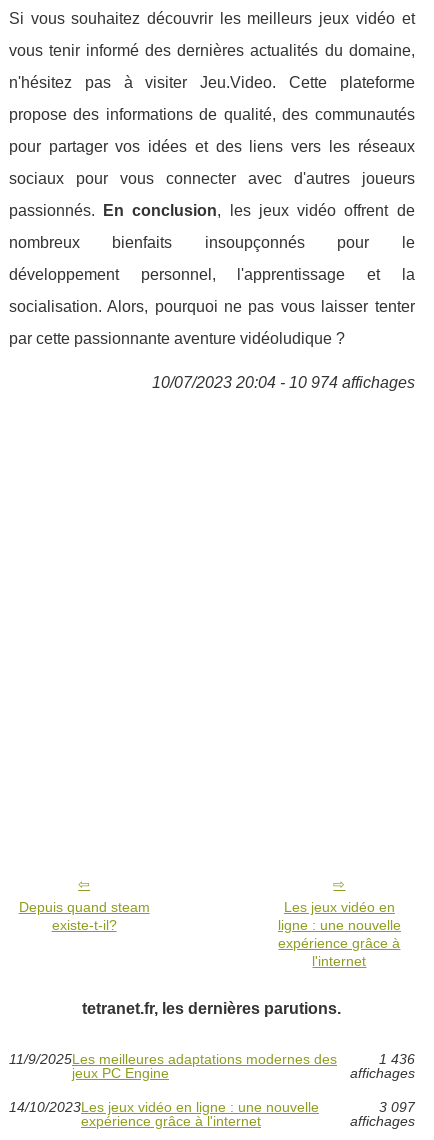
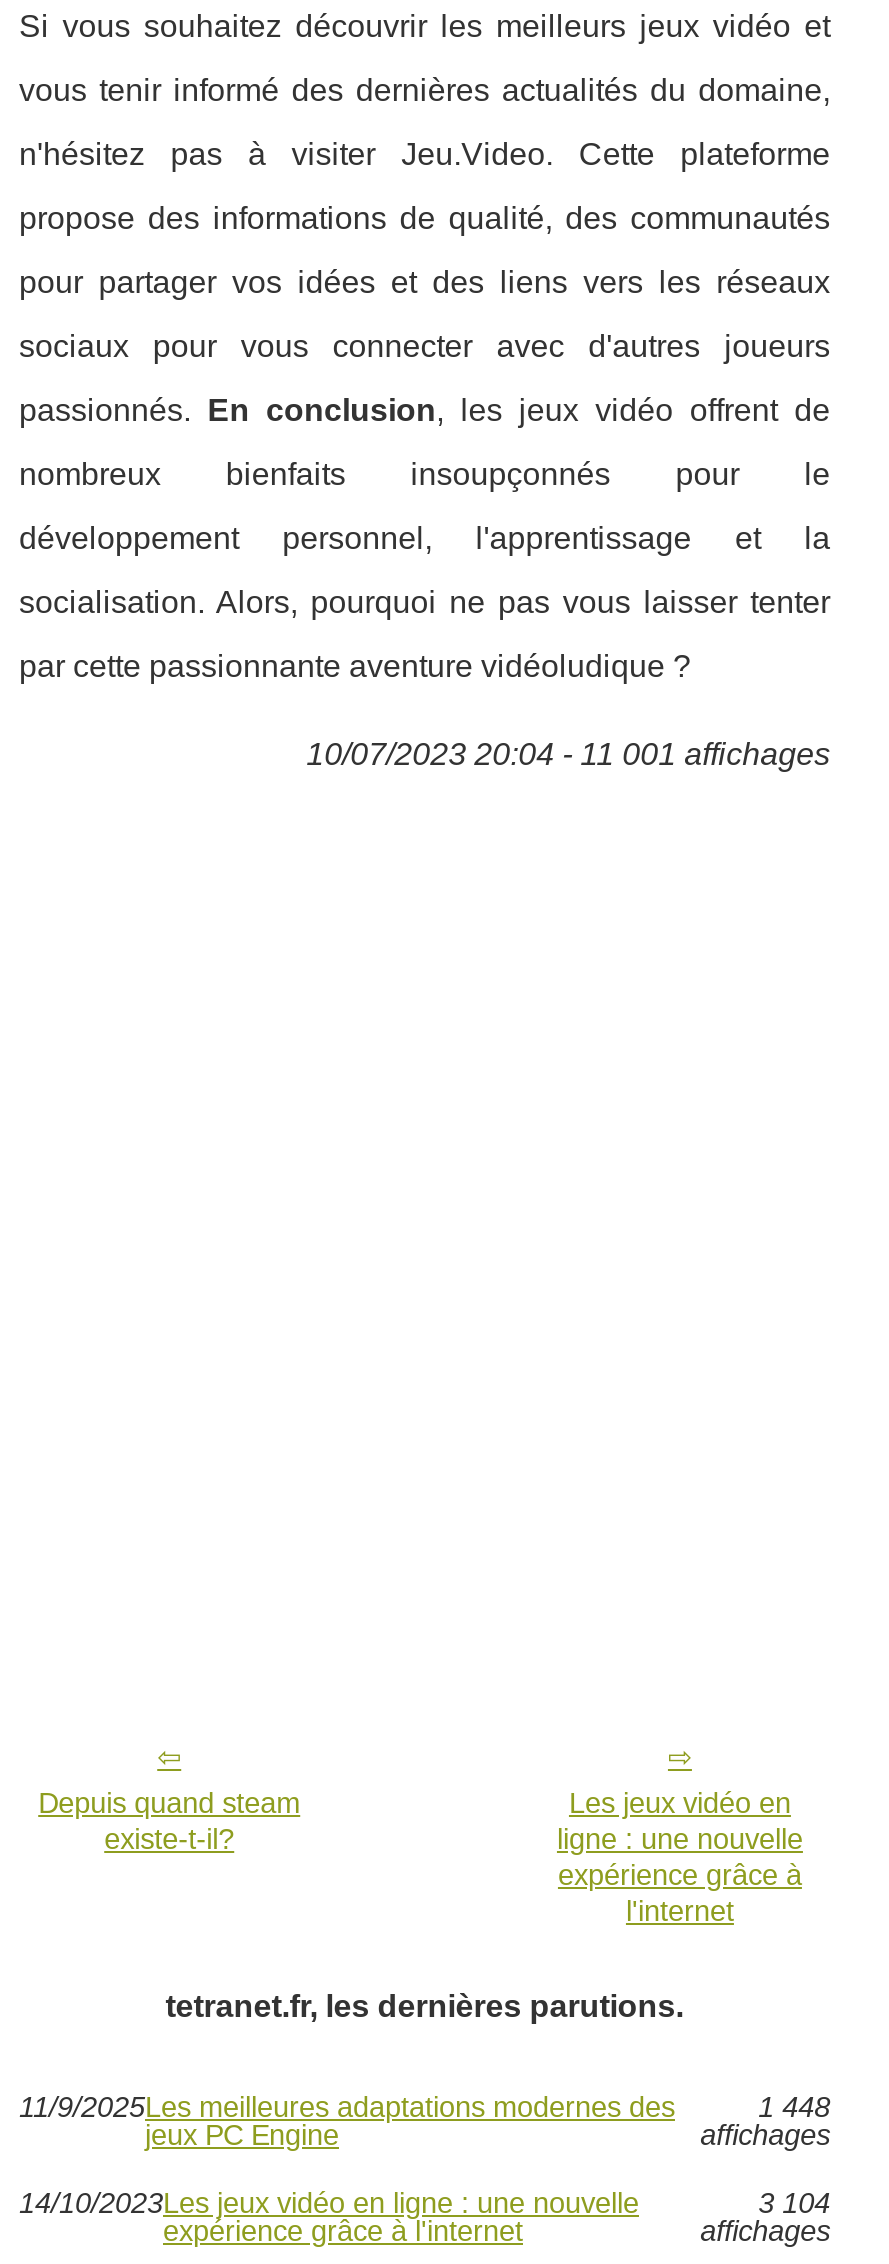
- 10/07/2023 20:04 - 10 974 affichages
+ 10/07/2023 20:04 - 11 001 affichages

- 1 436
+ 1 448

- 3 097
+ 3 104
